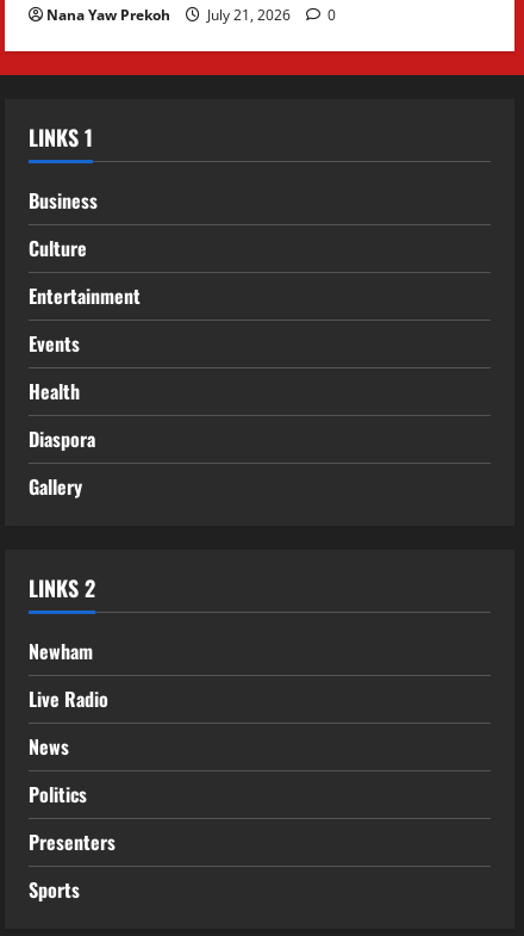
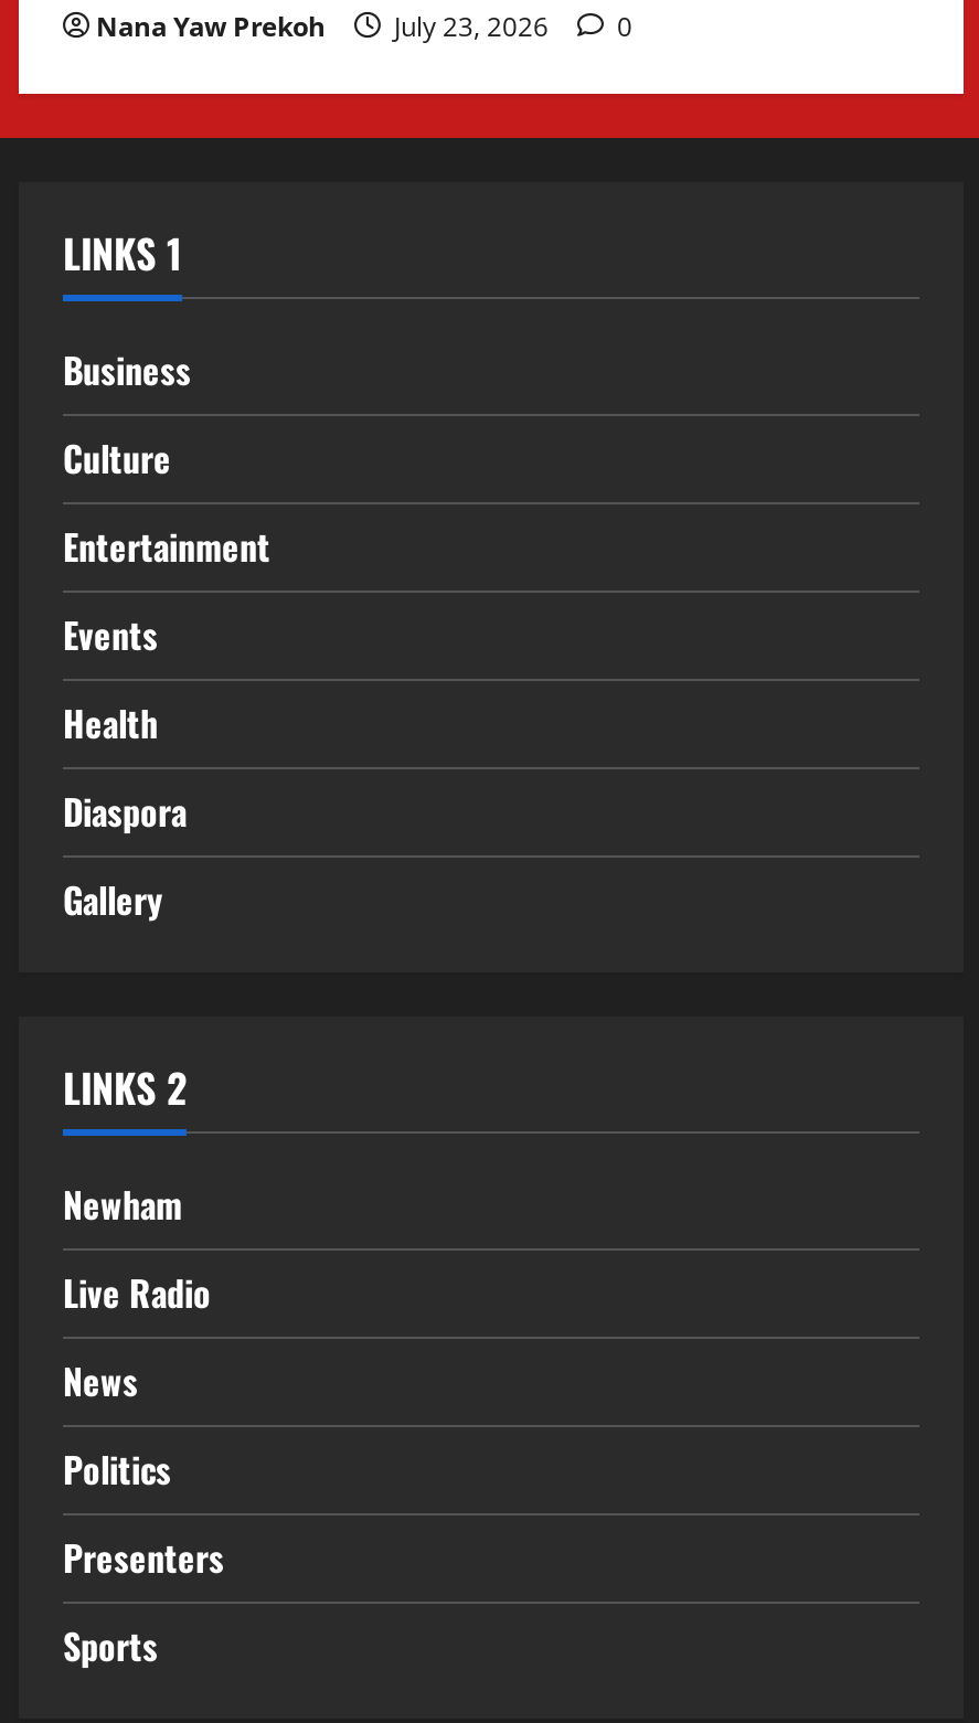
- Nana Yaw Prekoh July 21, 2026 0
+ Nana Yaw Prekoh July 23, 2026 0
